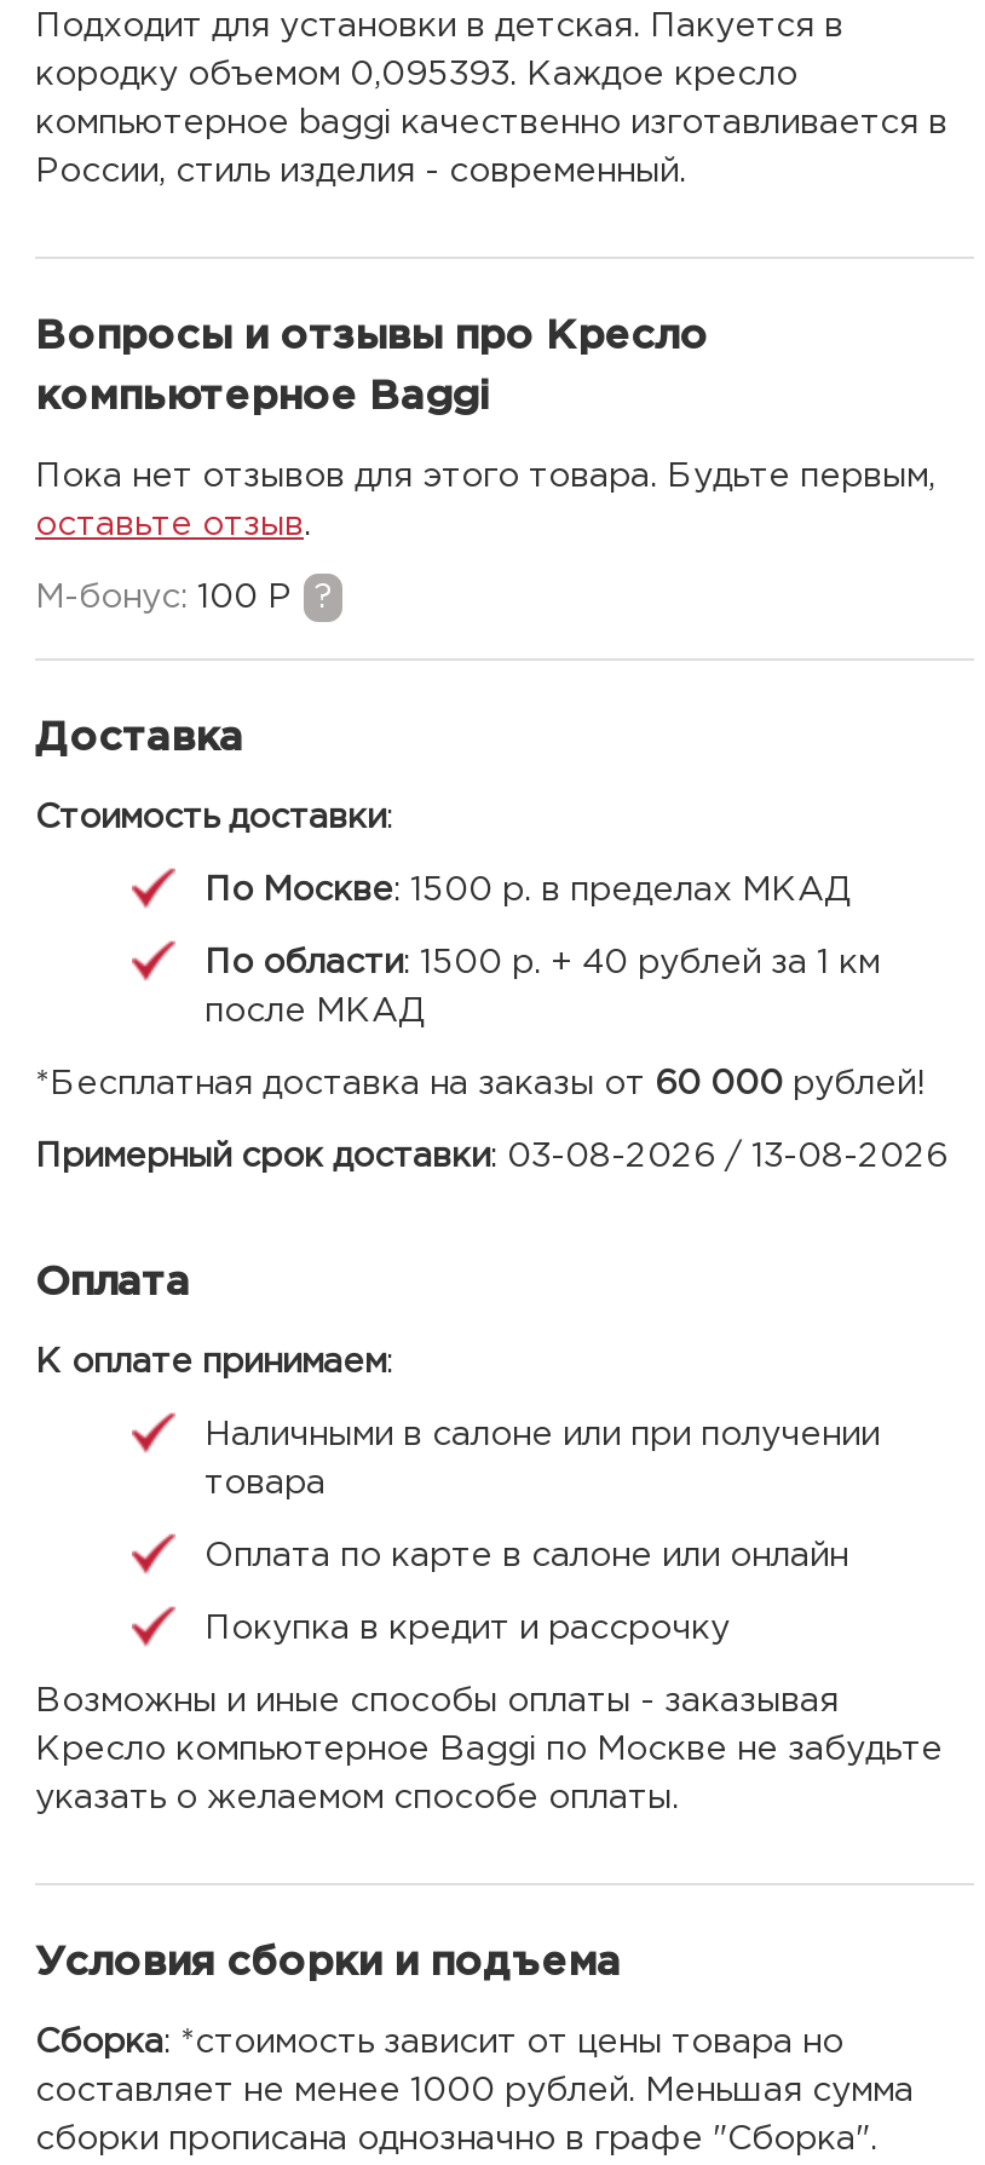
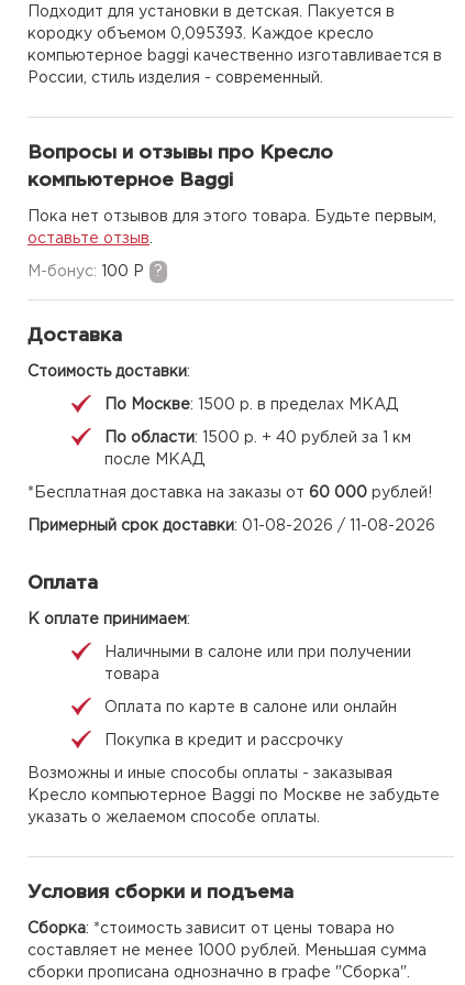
- Примерный срок доставки: 03-08-2026 / 13-08-2026
+ Примерный срок доставки: 01-08-2026 / 11-08-2026
